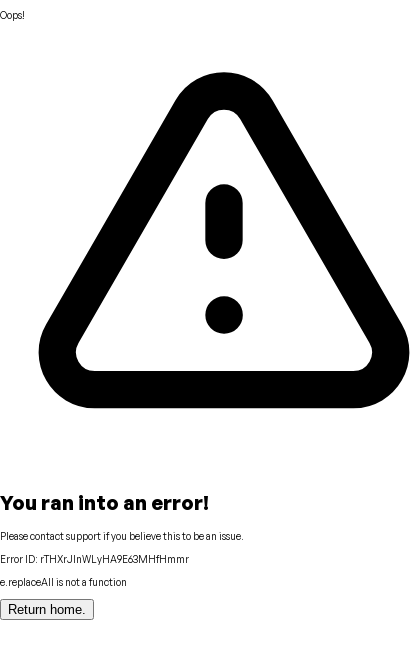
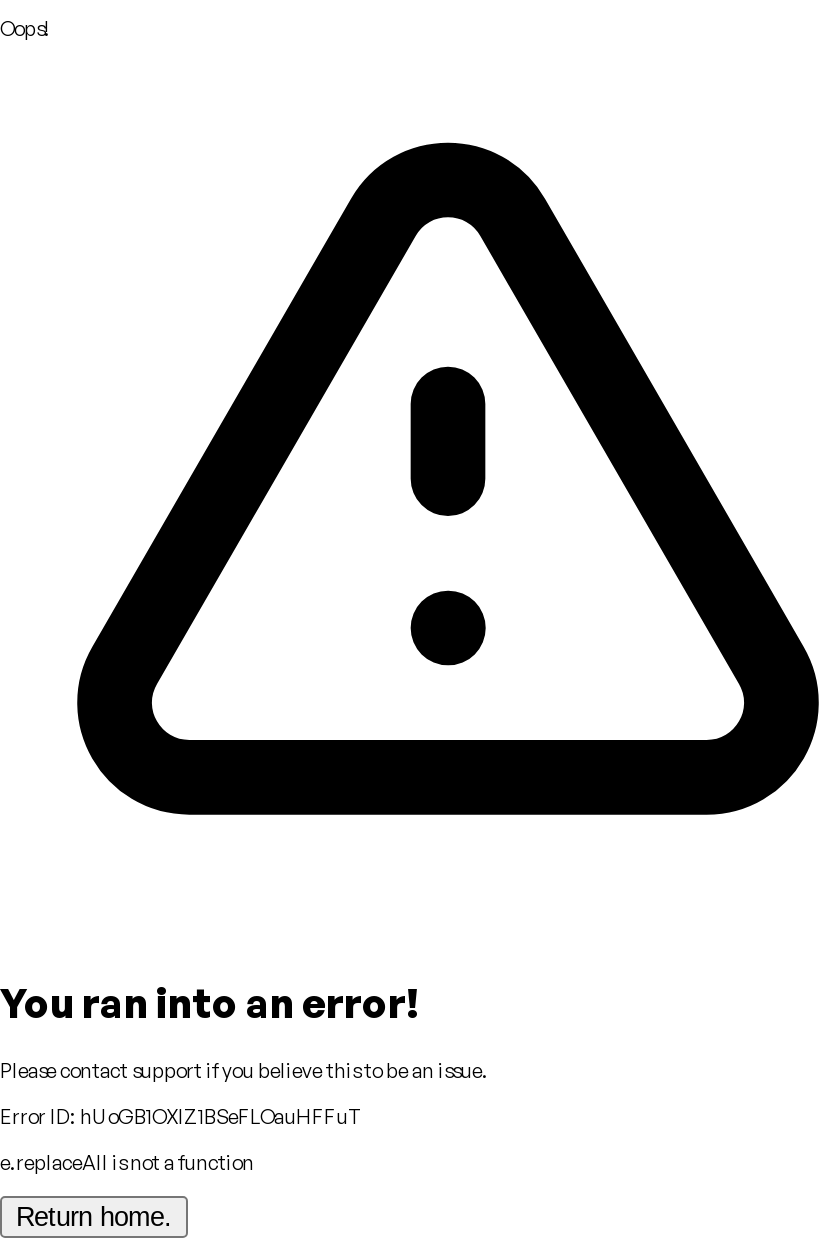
- Error ID: rTHXrJlnWLyHA9E63MHfHmmr
+ Error ID: hUoGB1OXIZ1BSeFLOauHFFuT
